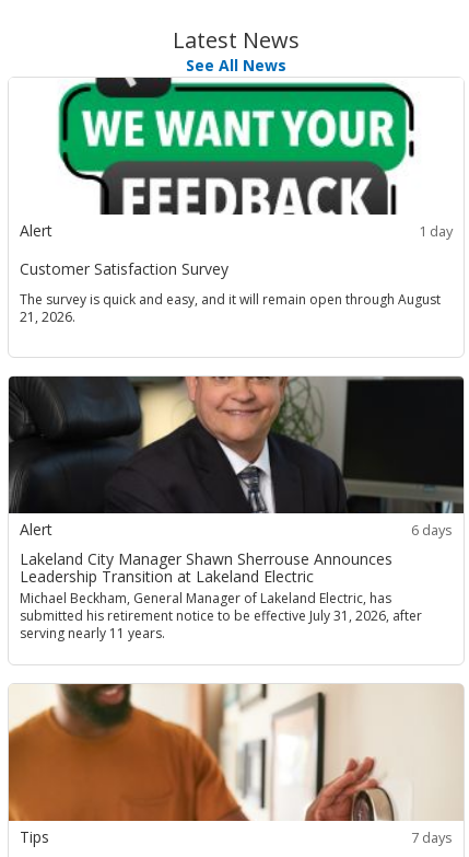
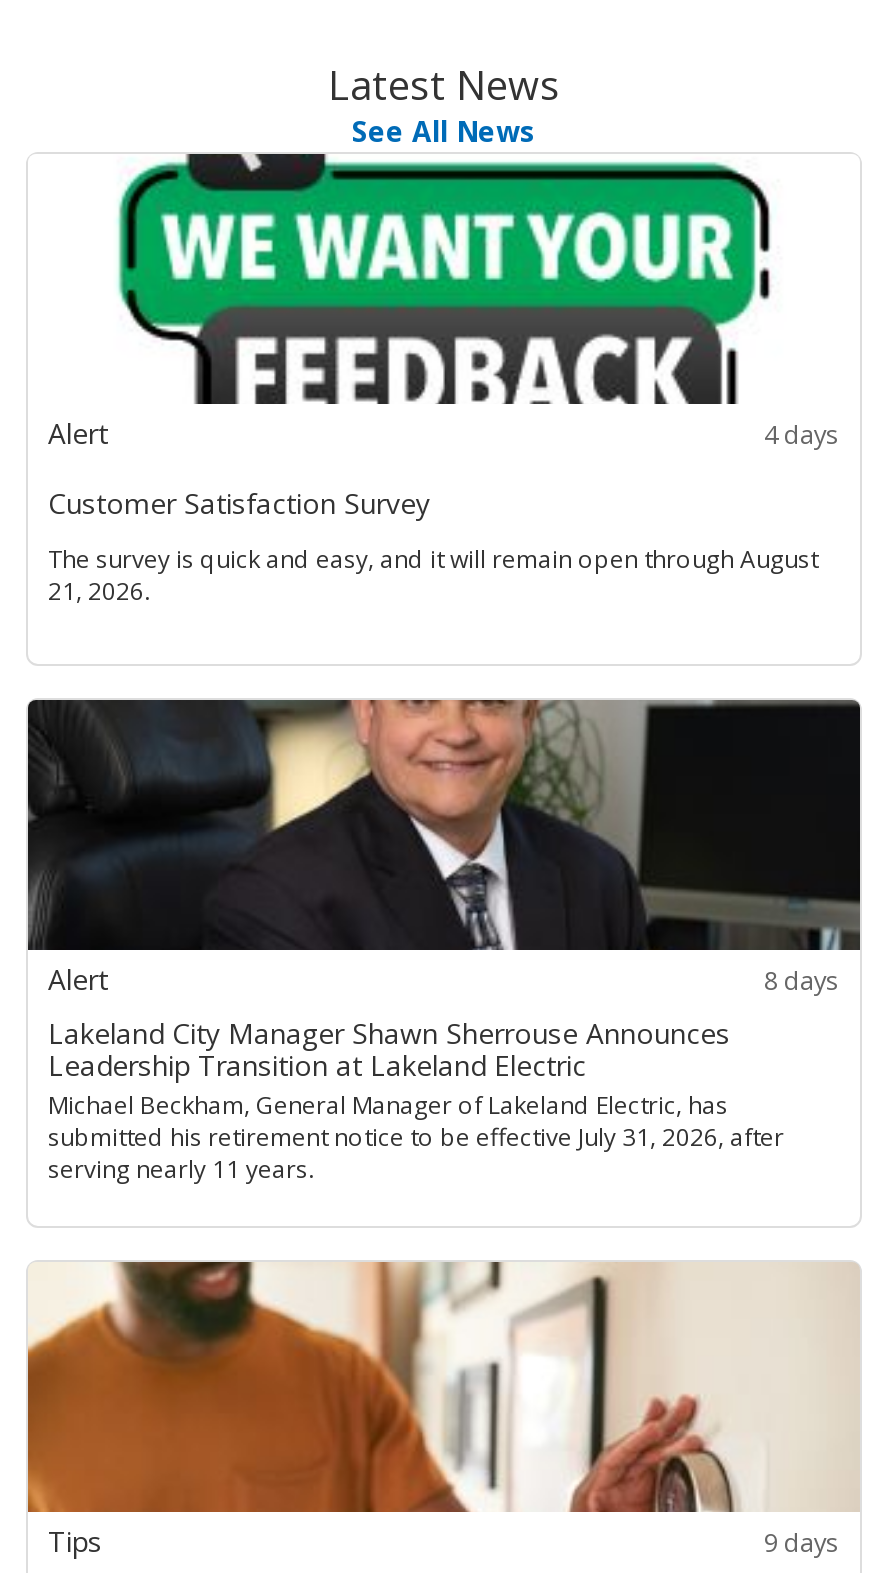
- 1 day
+ 4 days

- 6 days
+ 8 days

- 7 days
+ 9 days
